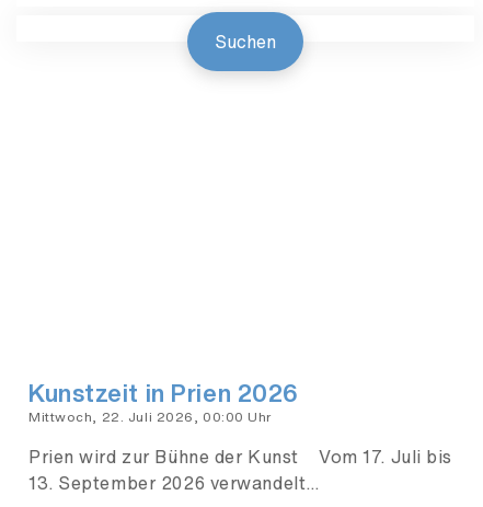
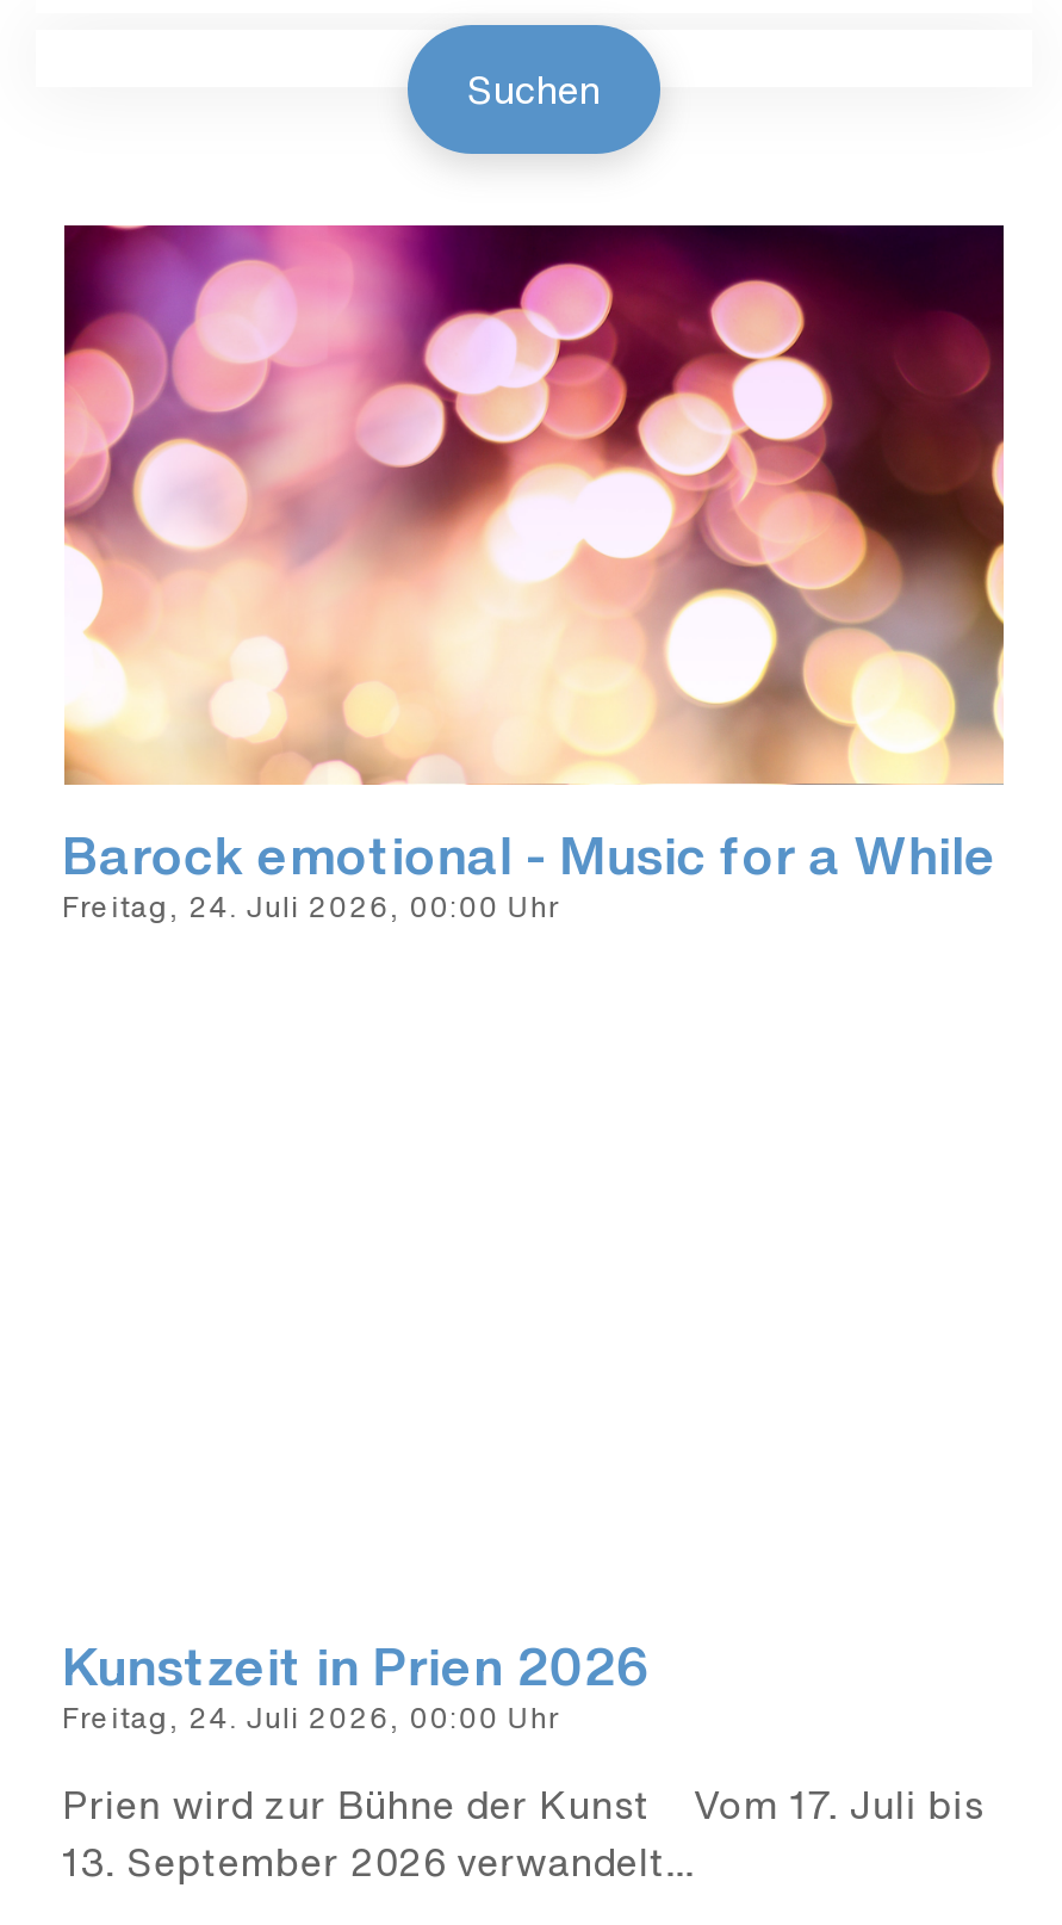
+ [image]
+ Barock emotional - Music for a While
+ Freitag, 24. Juli 2026, 00:00 Uhr

- Mittwoch, 22. Juli 2026, 00:00 Uhr
+ Freitag, 24. Juli 2026, 00:00 Uhr
